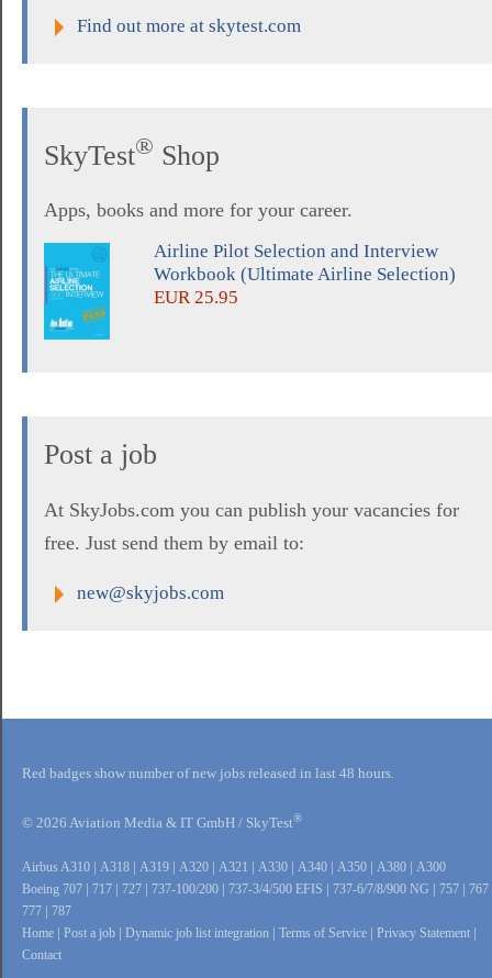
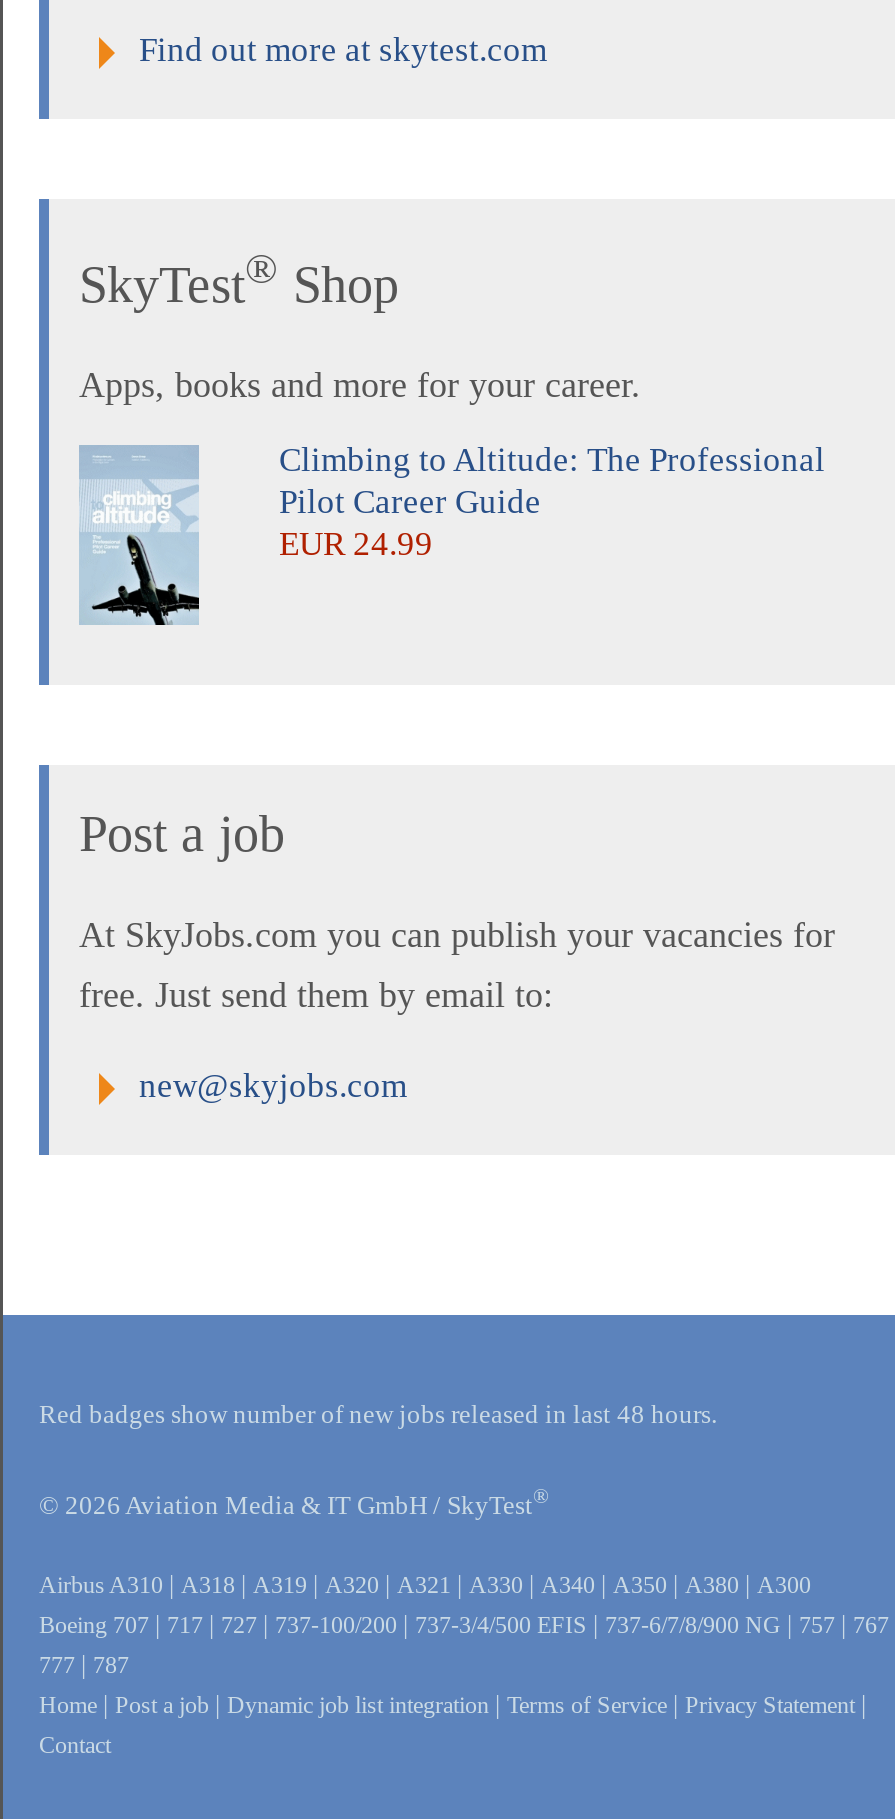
- [image]
- Airline Pilot Selection and Interview
- Workbook (Ultimate Airline Selection)
- EUR 25.95
+ [image]
+ Climbing to Altitude: The Professional
+ Pilot Career Guide
+ EUR 24.99
